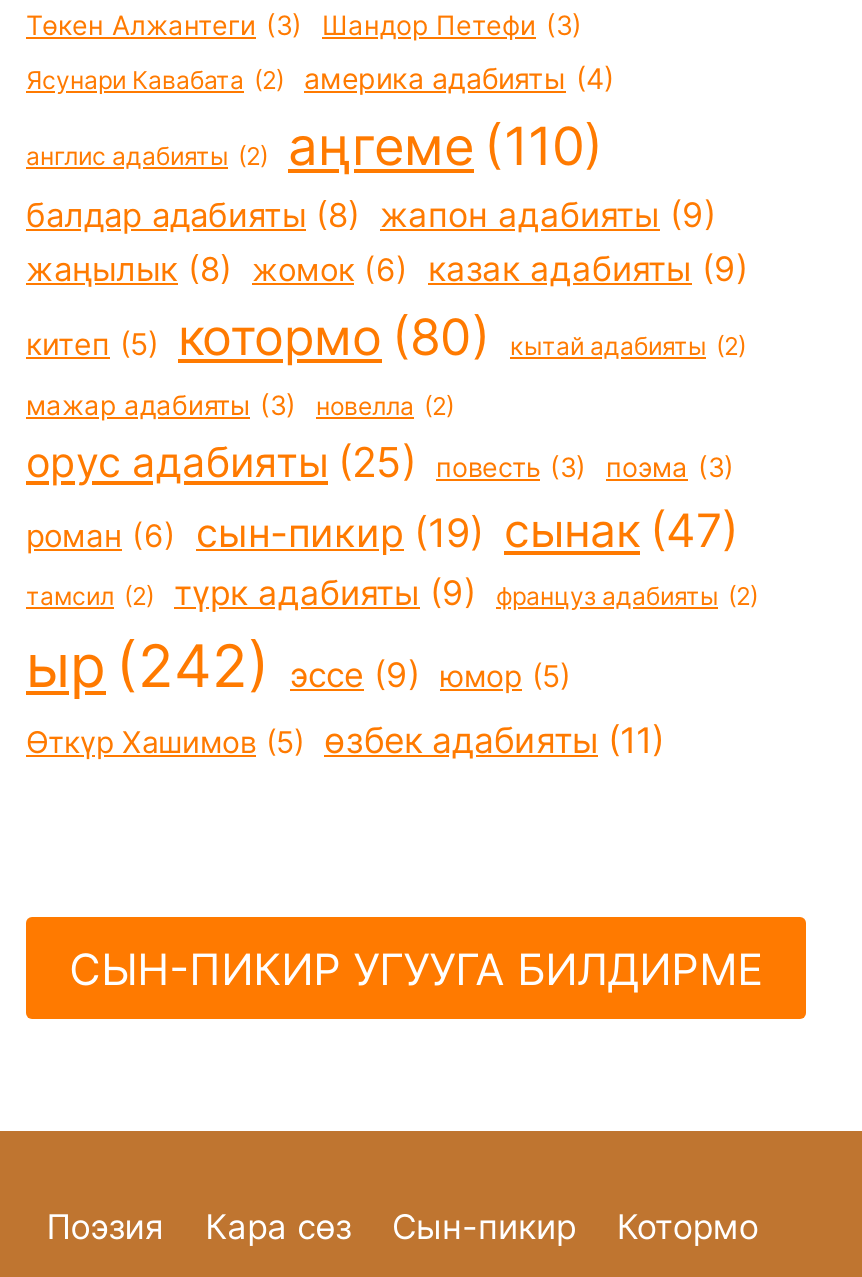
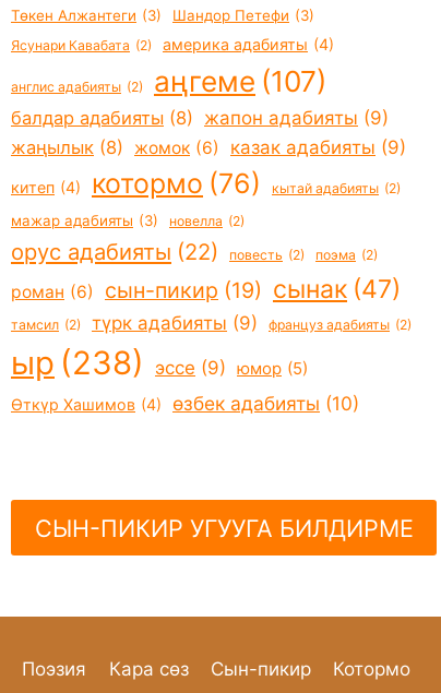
- англис адабияты (2) аңгеме (110)
+ англис адабияты (2) аңгеме (107)

- китеп (5) котормо (80)
+ китеп (4) котормо (76)

- орус адабияты (25)
+ орус адабияты (22)

- повесть (3)
+ повесть (2)

- поэма (3)
+ поэма (2)

- ыр (242) эссе (9) юмор (5)
+ ыр (238) эссе (9) юмор (5)

- Өткүр Хашимов (5) өзбек адабияты (11)
+ Өткүр Хашимов (4) өзбек адабияты (10)
